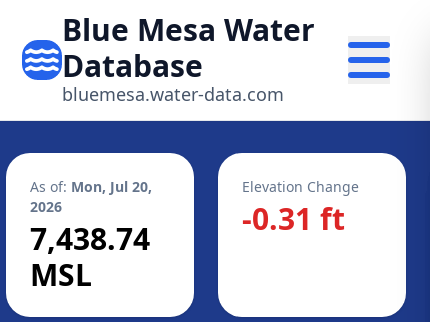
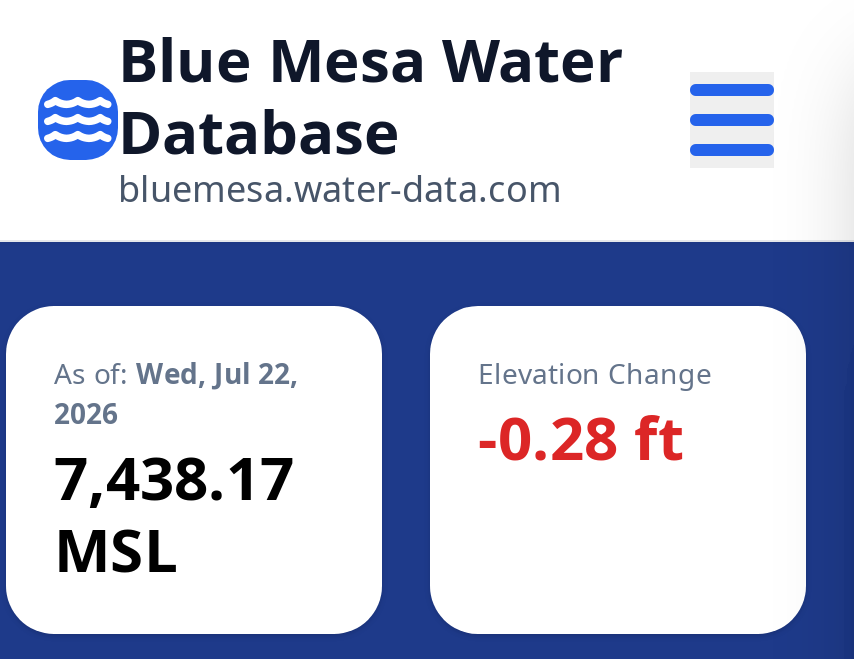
- As of: Mon, Jul 20,
+ As of: Wed, Jul 22,

- -0.31 ft
+ -0.28 ft

- 7,438.74
+ 7,438.17
